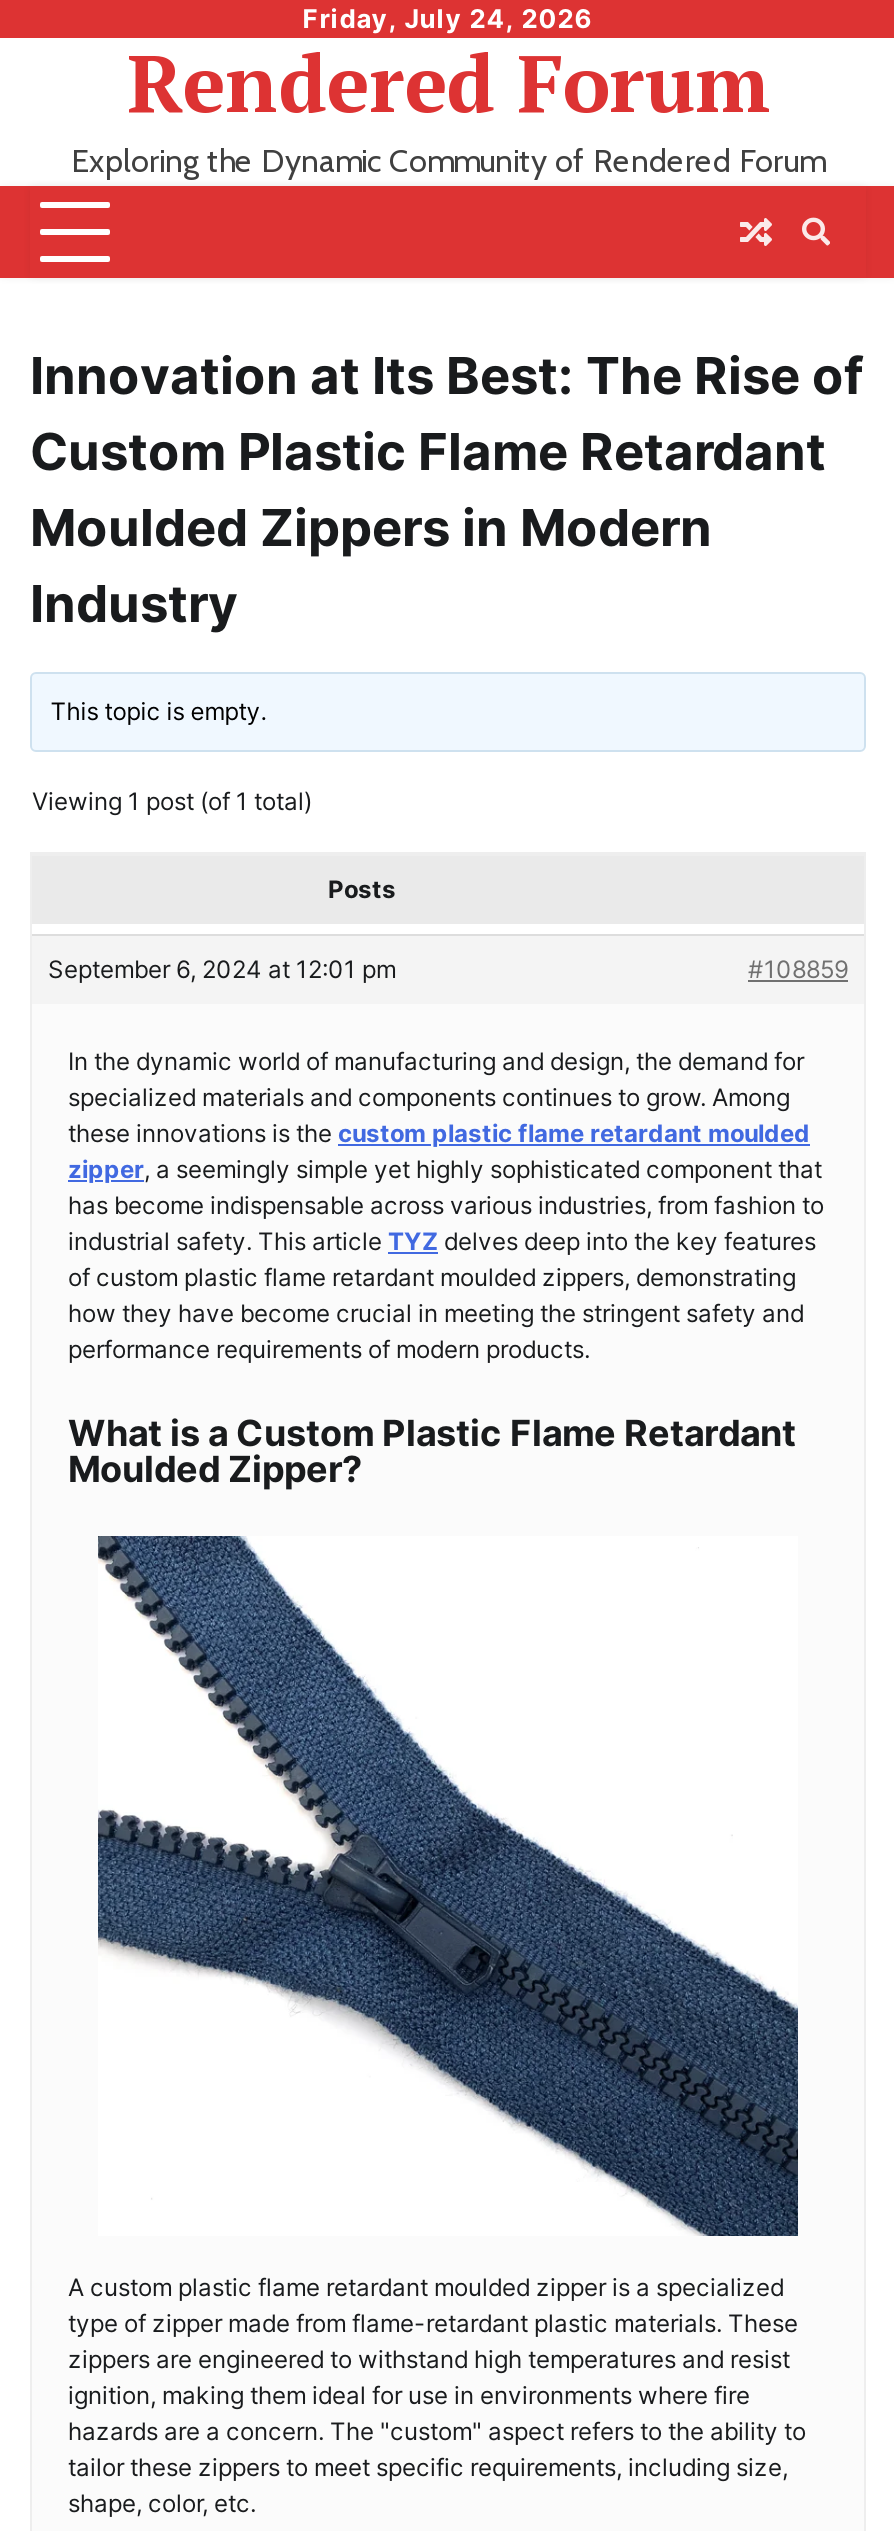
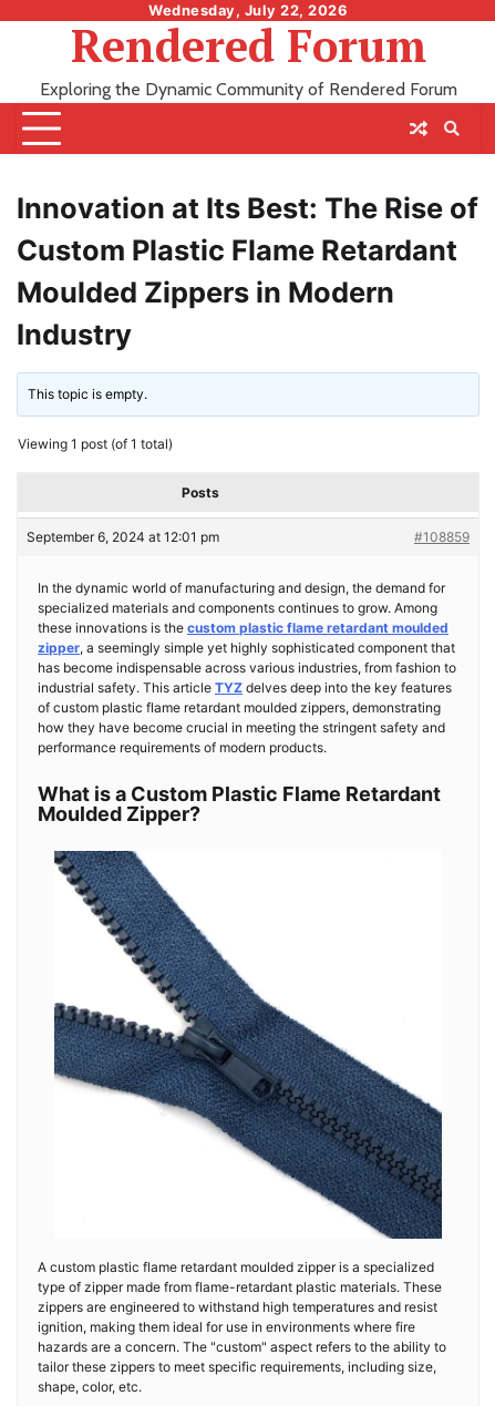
- Friday, July 24, 2026
+ Wednesday, July 22, 2026
